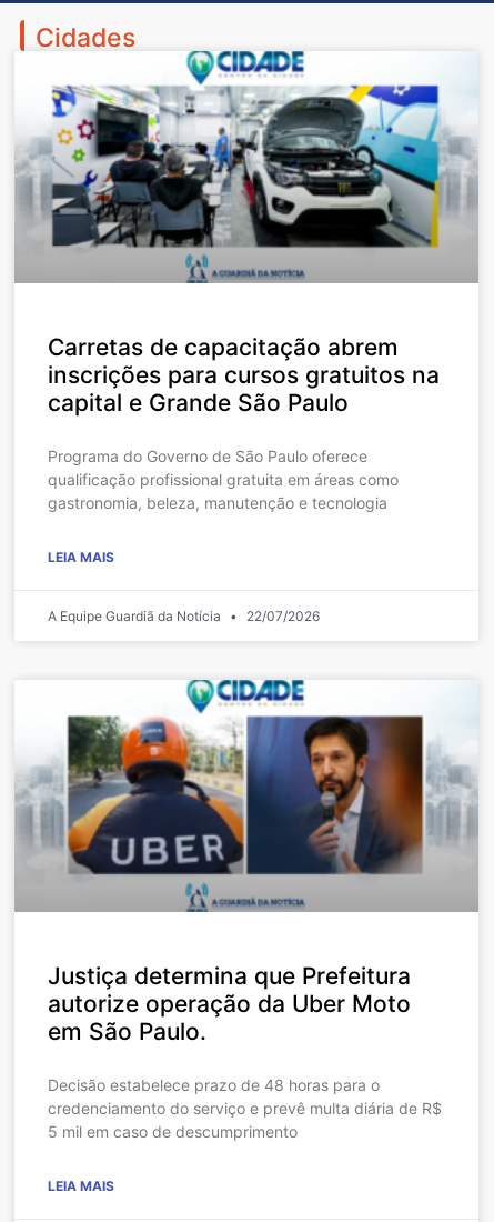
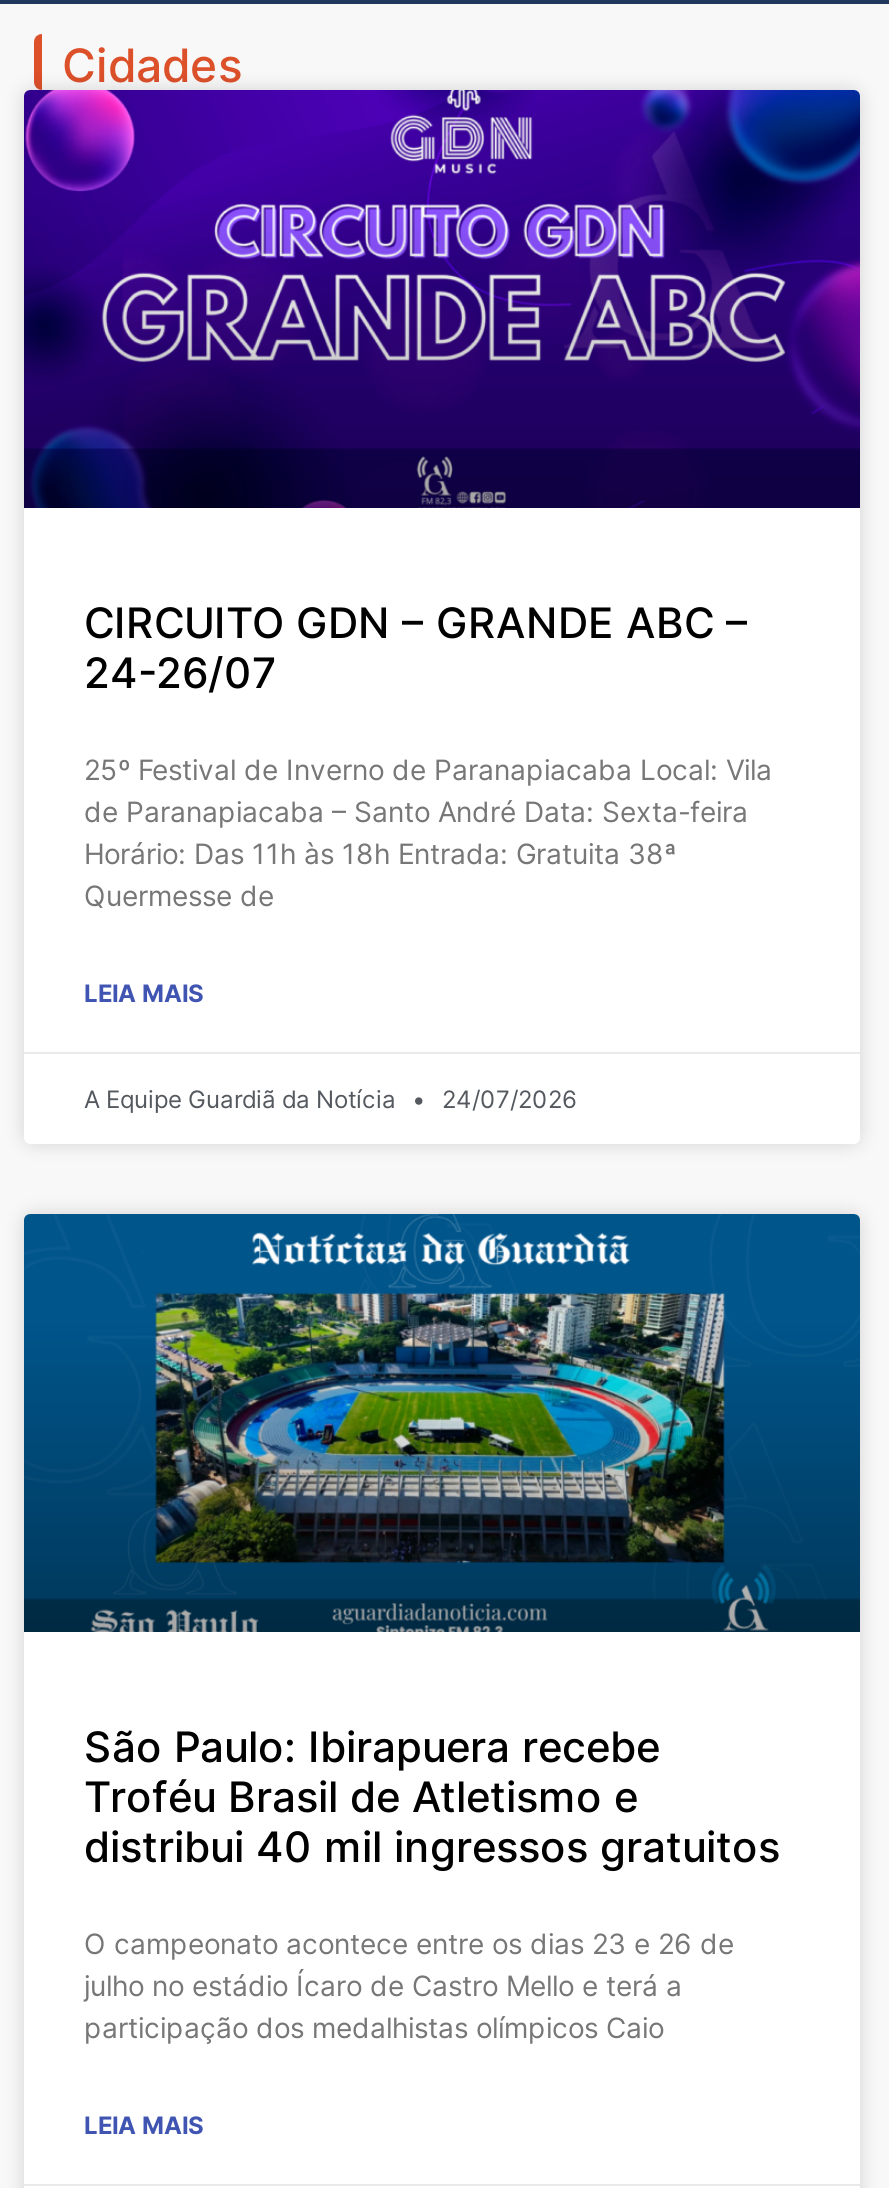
- [image]
+ [image]

- Carretas de capacitação abrem
- inscrições para cursos gratuitos na
- capital e Grande São Paulo
+ CIRCUITO GDN – GRANDE ABC –
+ 24-26/07

- Programa do Governo de São Paulo oferece
- qualificação profissional gratuita em áreas como
- gastronomia, beleza, manutenção e tecnologia
+ 25º Festival de Inverno de Paranapiacaba Local: Vila
+ de Paranapiacaba – Santo André Data: Sexta-feira
+ Horário: Das 11h às 18h Entrada: Gratuita 38ª
+ Quermesse de

- A Equipe Guardiã da Notícia 22/07/2026
+ A Equipe Guardiã da Notícia 24/07/2026

- [image]
+ [image]

- Justiça determina que Prefeitura
- autorize operação da Uber Moto
- em São Paulo.
+ São Paulo: Ibirapuera recebe
+ Troféu Brasil de Atletismo e
+ distribui 40 mil ingressos gratuitos

- Decisão estabelece prazo de 48 horas para o
- credenciamento do serviço e prevê multa diária de R$
- 5 mil em caso de descumprimento
+ O campeonato acontece entre os dias 23 e 26 de
+ julho no estádio Ícaro de Castro Mello e terá a
+ participação dos medalhistas olímpicos Caio
